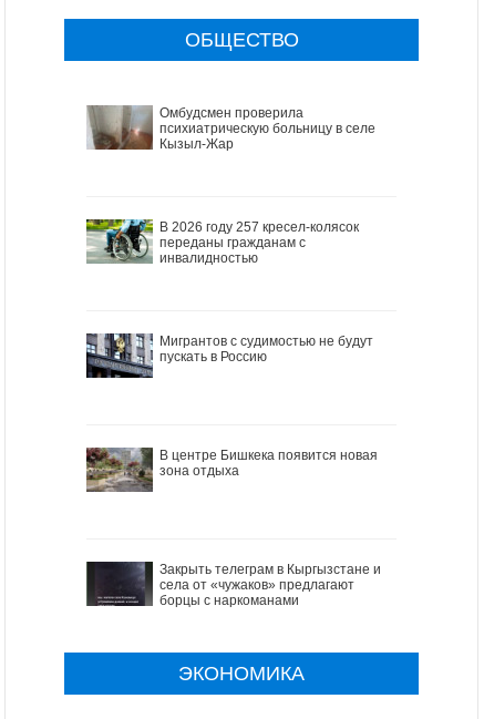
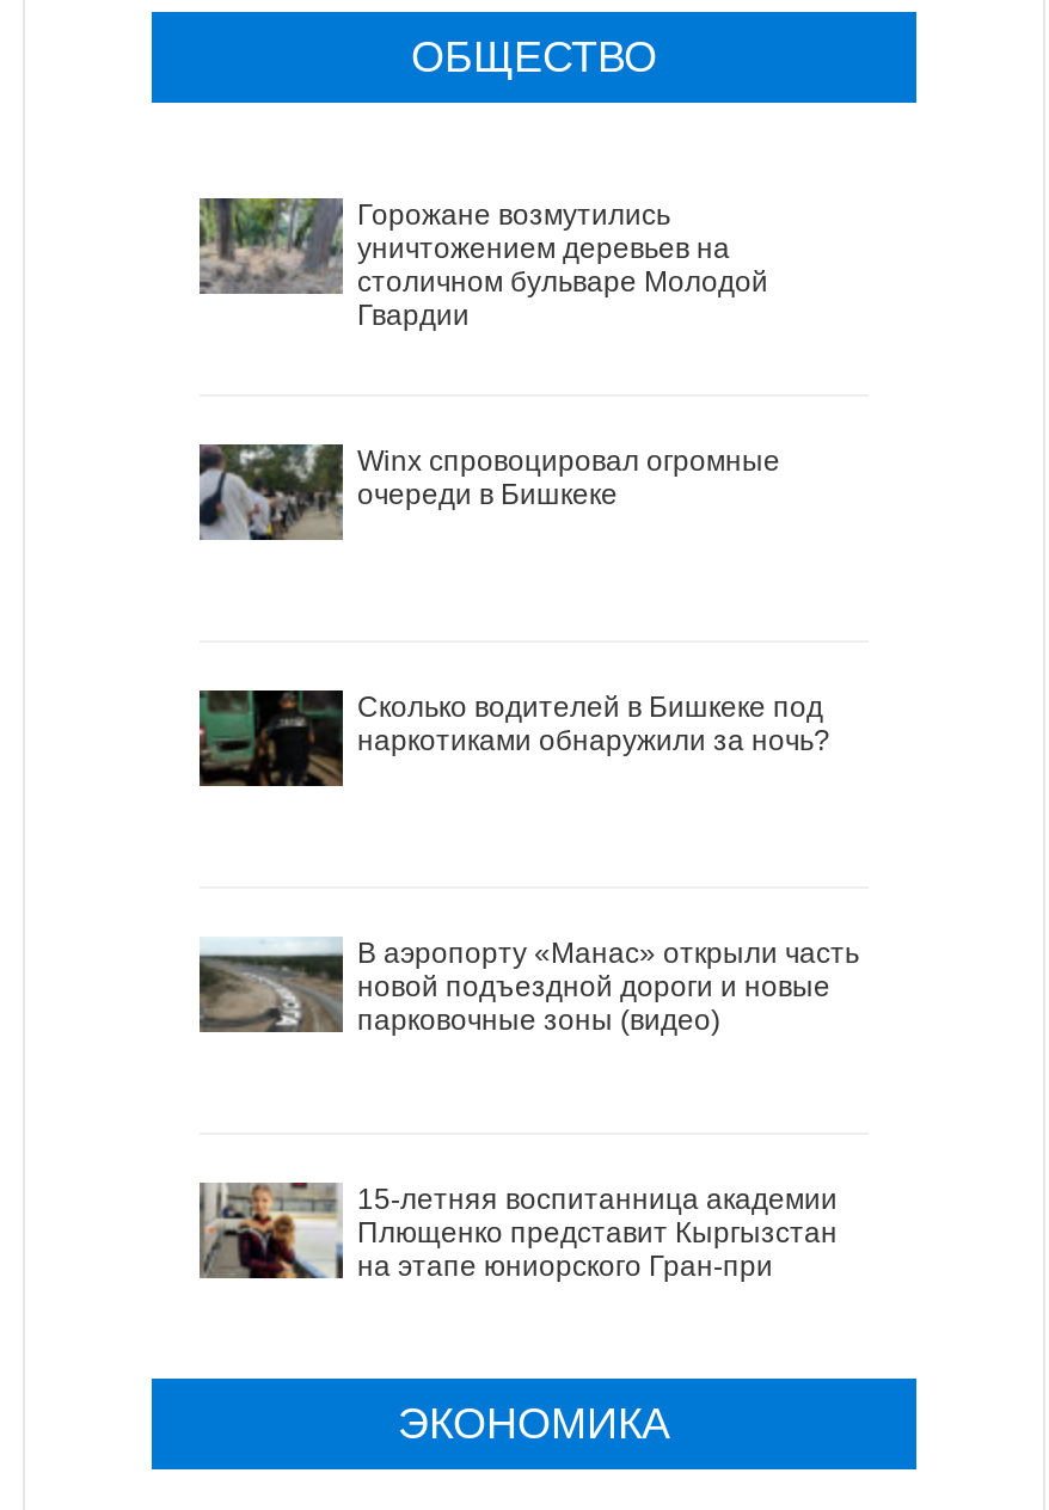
- [image]
- Омбудсмен проверила
- психиатрическую больницу в селе
- Кызыл-Жар
+ [image]
+ Горожане возмутились
+ уничтожением деревьев на
+ столичном бульваре Молодой
+ Гвардии

- [image]
- В 2026 году 257 кресел-колясок
- переданы гражданам с
- инвалидностью
+ [image]
+ Winx спровоцировал огромные
+ очереди в Бишкеке

- [image]
- Мигрантов с судимостью не будут
- пускать в Россию
+ [image]
+ Сколько водителей в Бишкеке под
+ наркотиками обнаружили за ночь?

- [image]
- В центре Бишкека появится новая
- зона отдыха
+ [image]
+ В аэропорту «Манас» открыли часть
+ новой подъездной дороги и новые
+ парковочные зоны (видео)

- [image]
- Закрыть телеграм в Кыргызстане и
- села от «чужаков» предлагают
- борцы с наркоманами
+ [image]
+ 15-летняя воспитанница академии
+ Плющенко представит Кыргызстан
+ на этапе юниорского Гран-при
